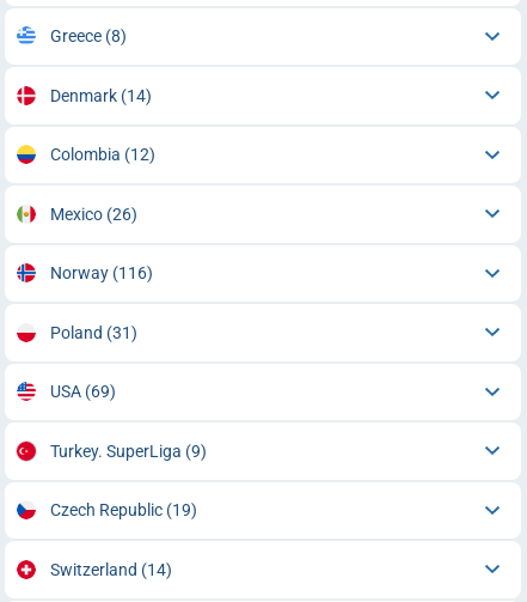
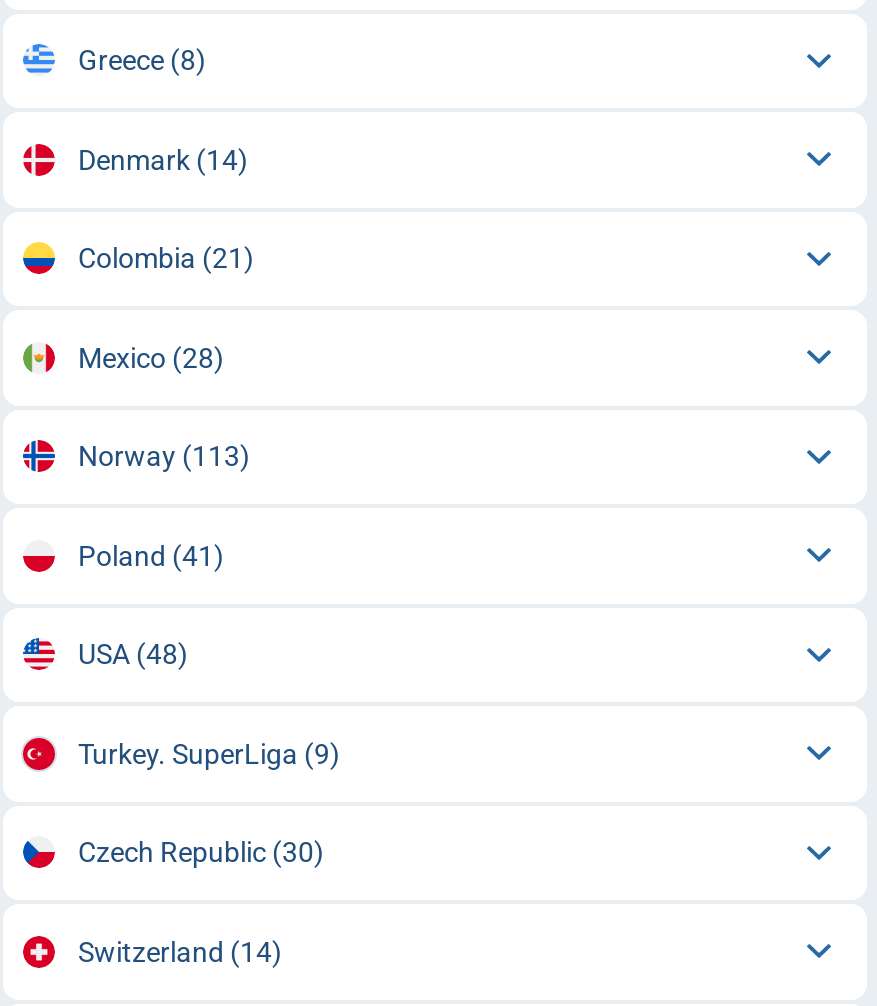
- Colombia (12)
+ Colombia (21)

- Mexico (26)
+ Mexico (28)

- Norway (116)
+ Norway (113)

- Poland (31)
+ Poland (41)

- USA (69)
+ USA (48)

- Czech Republic (19)
+ Czech Republic (30)
